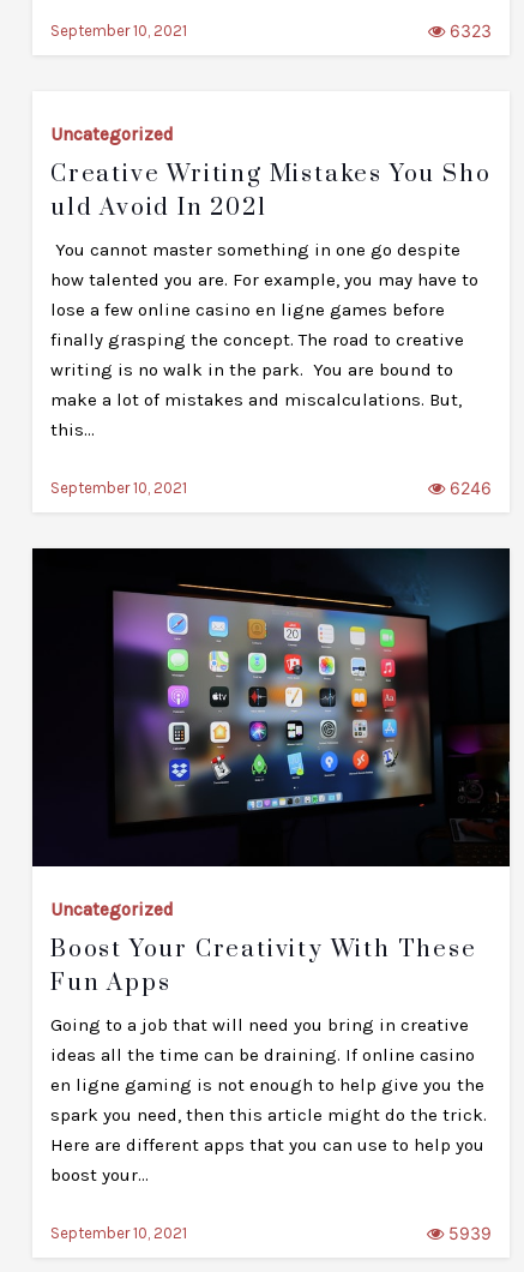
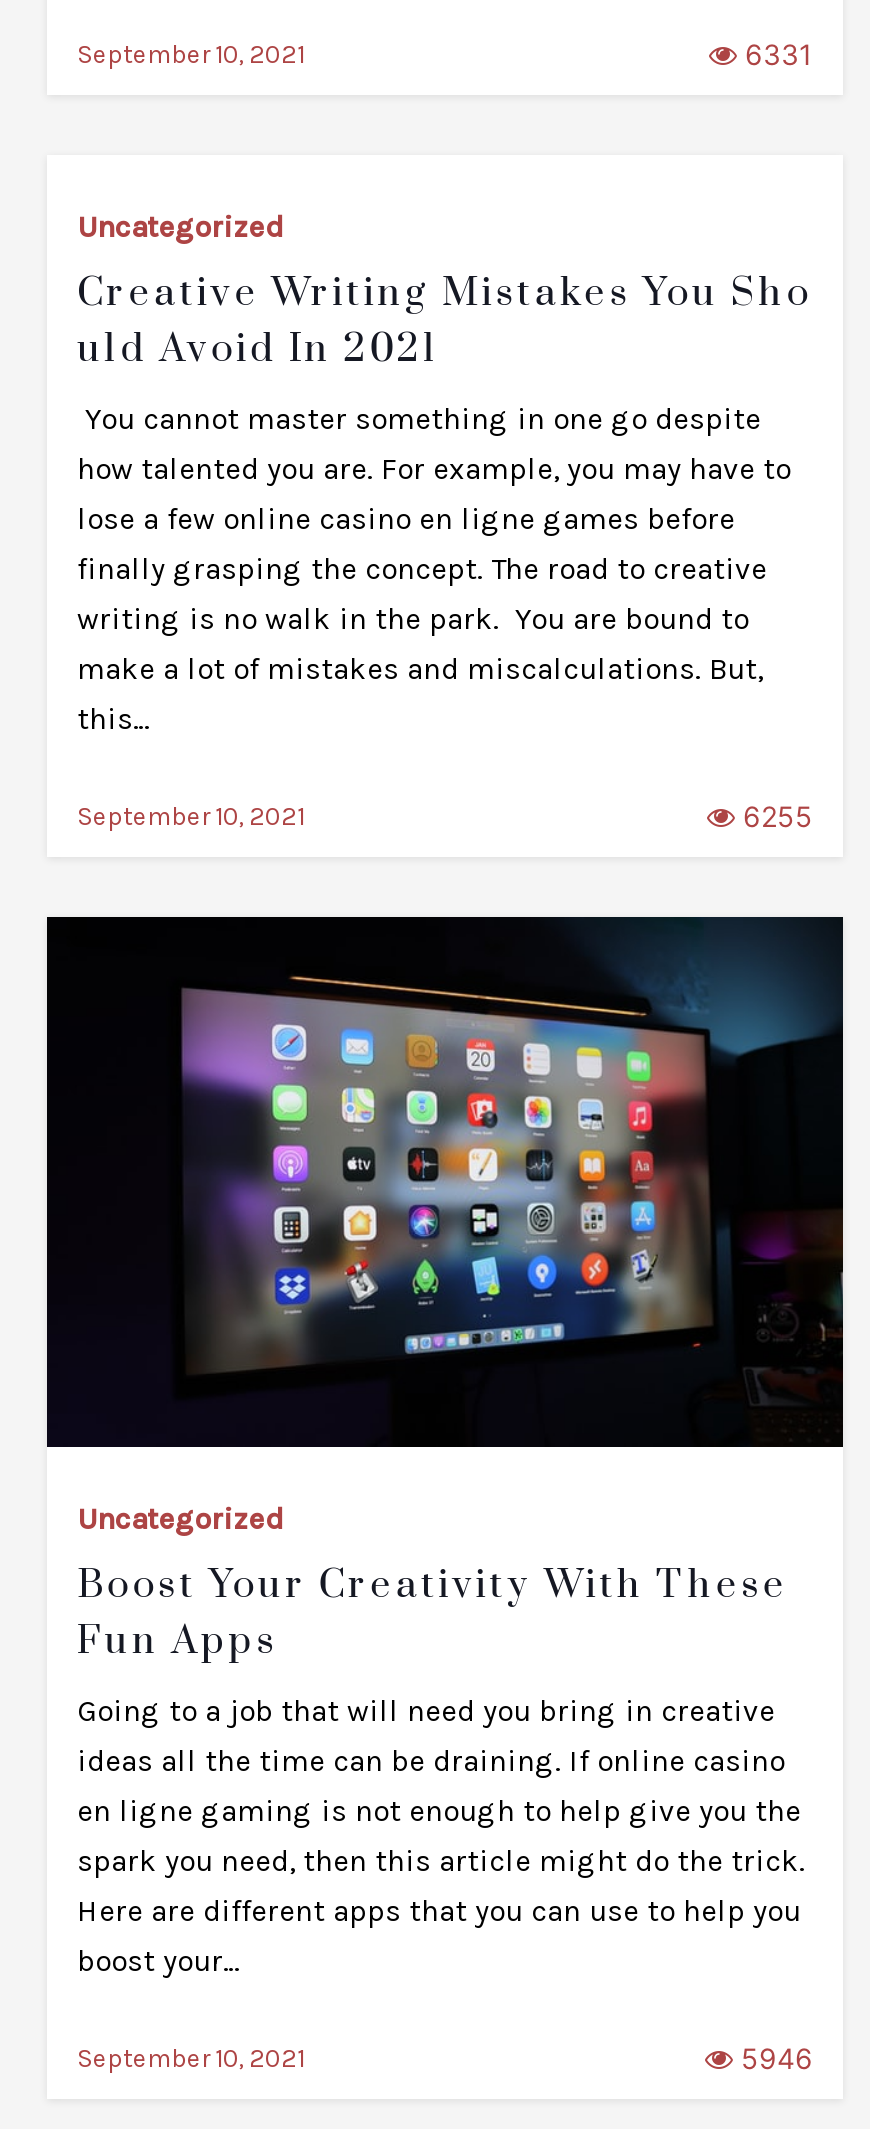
- 6323
+ 6331

- 6246
+ 6255

- 5939
+ 5946
